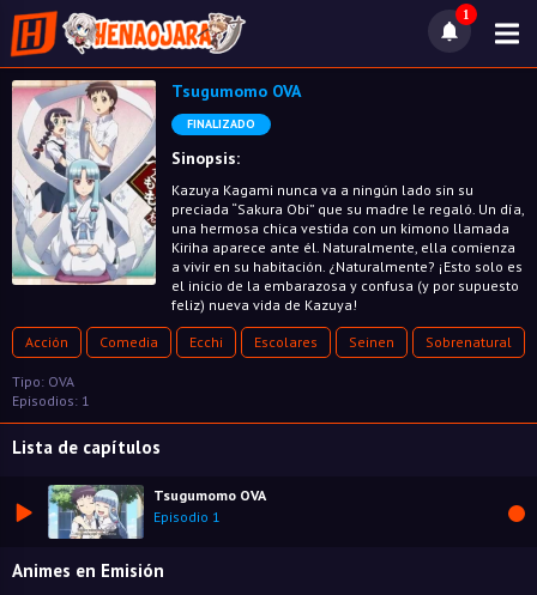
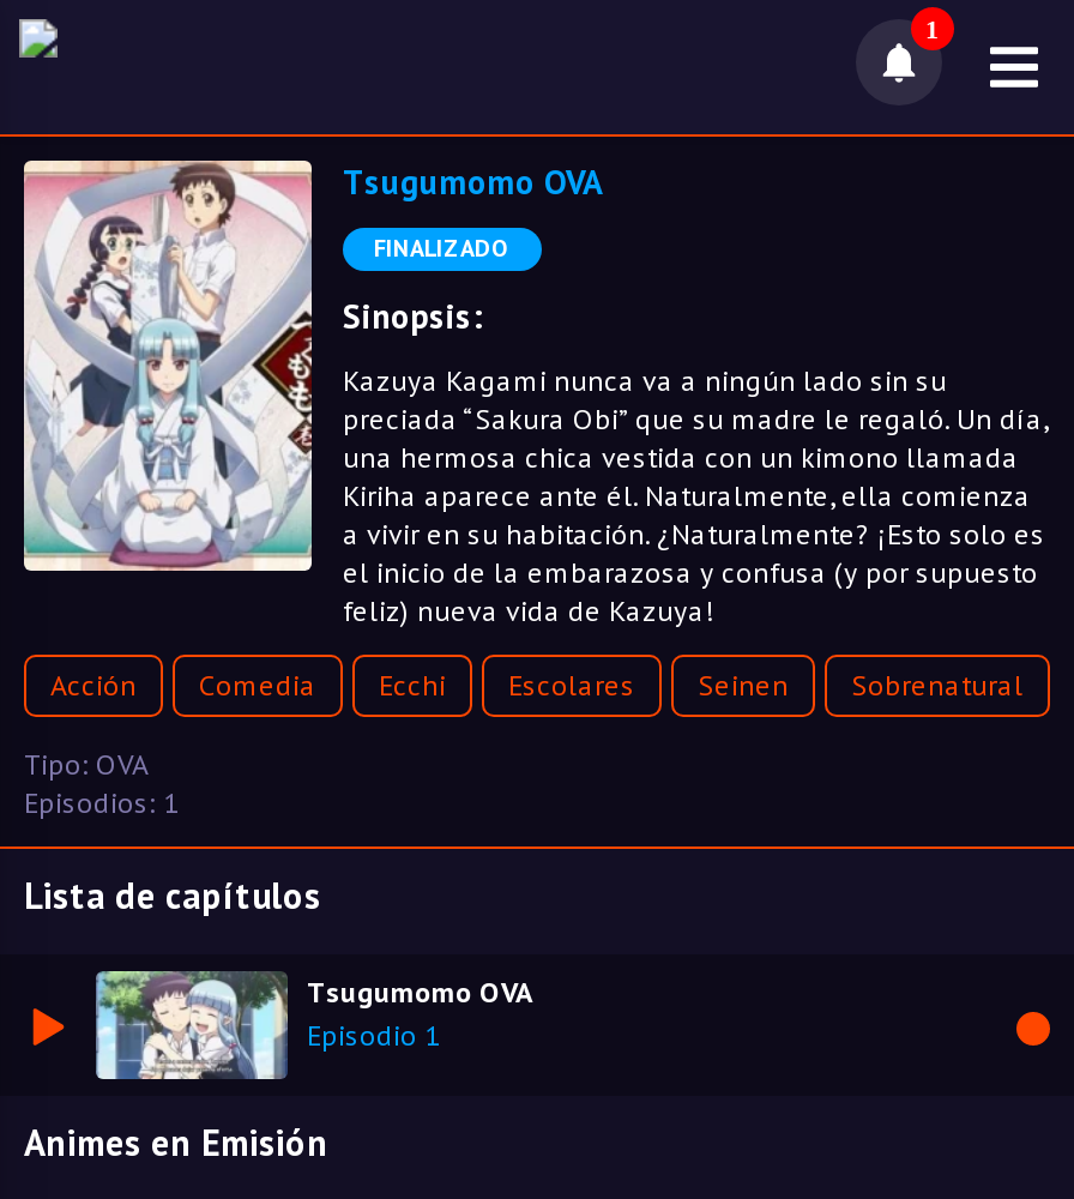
- [image]
